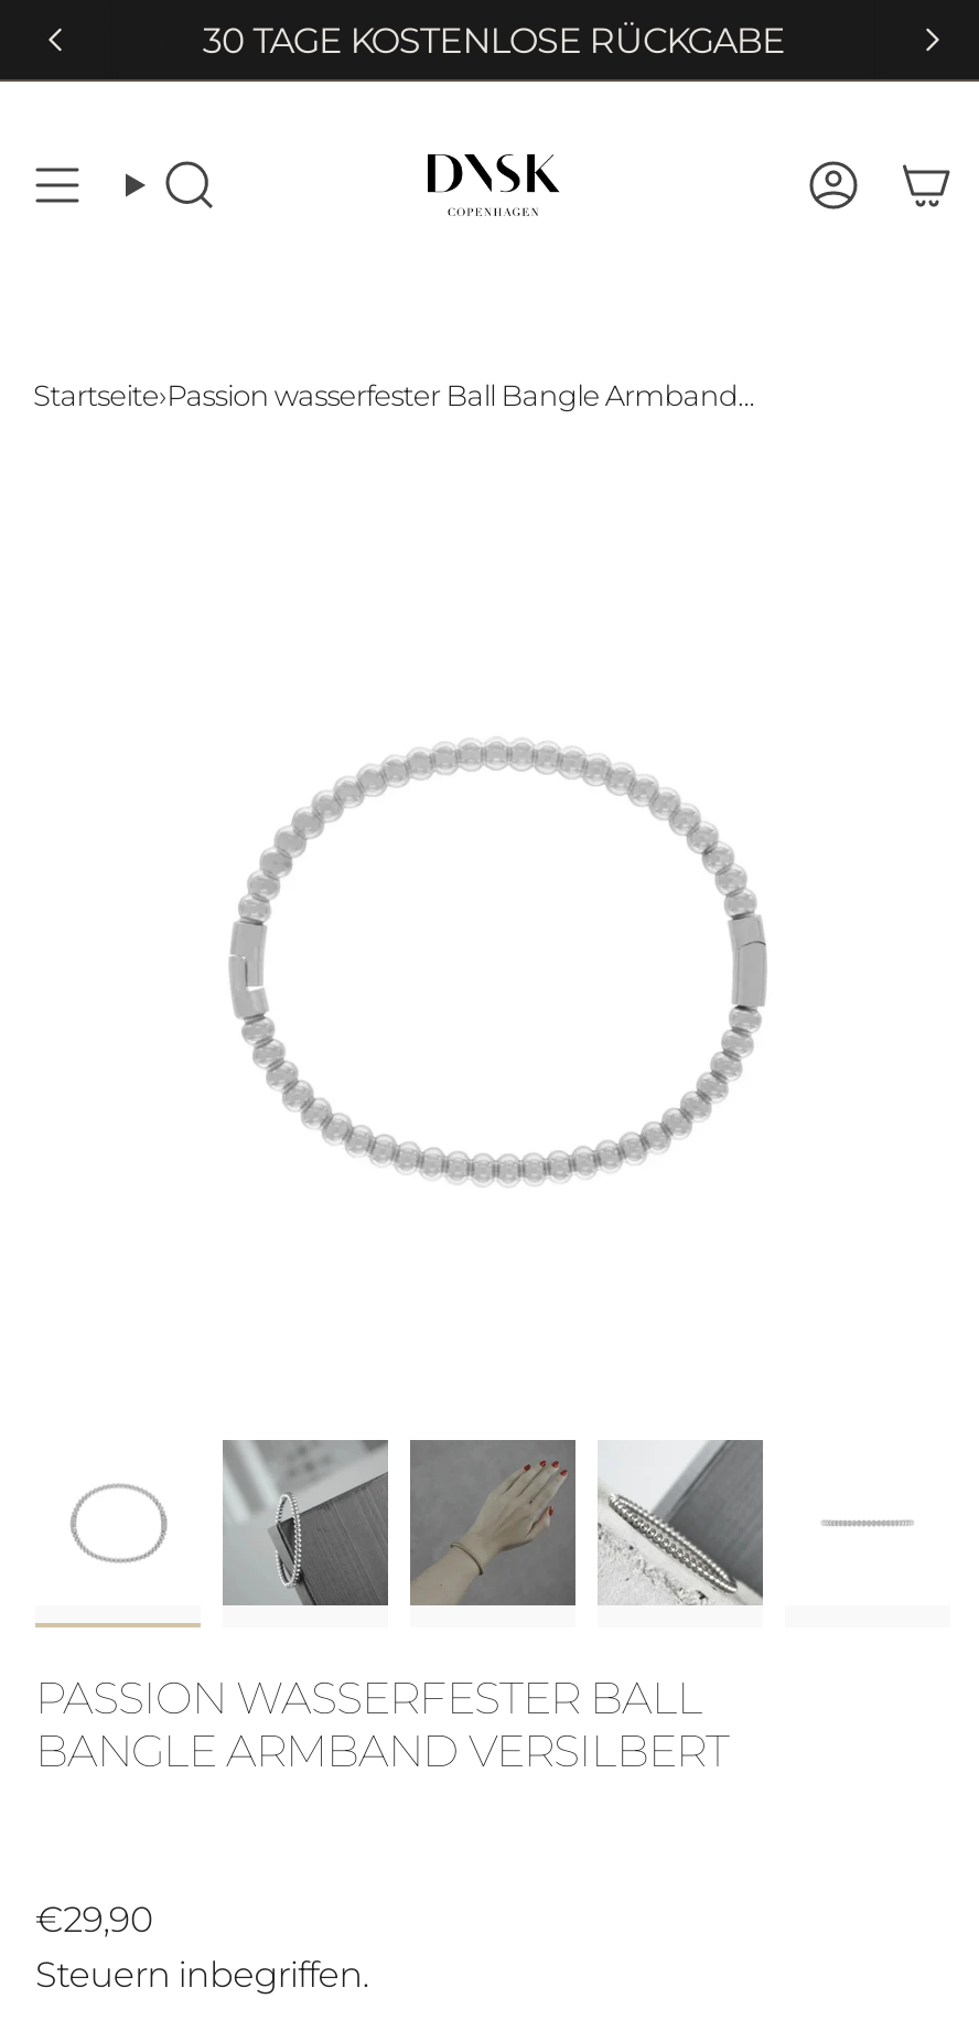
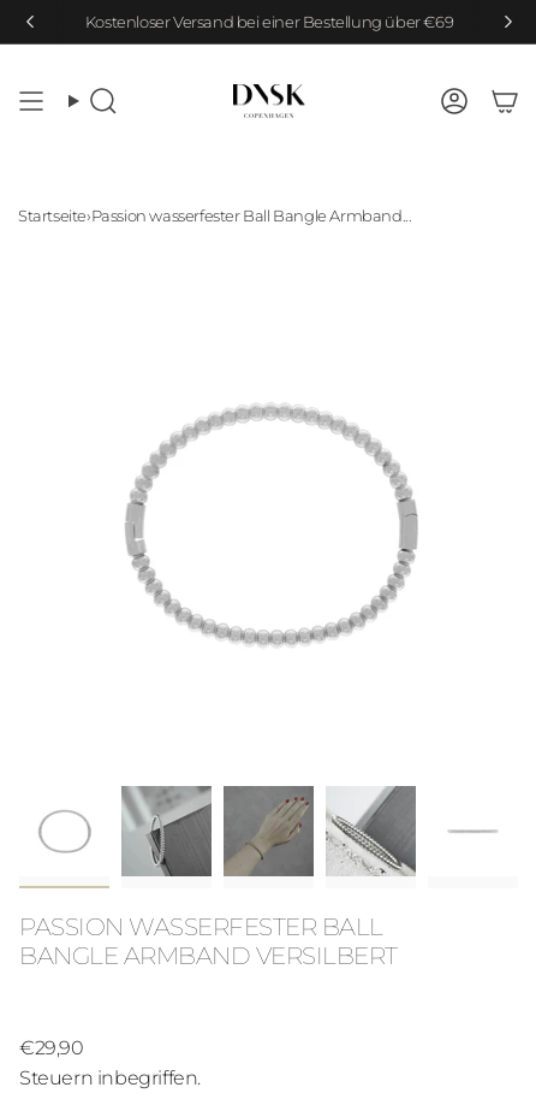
- 30 TAGE KOSTENLOSE RÜCKGABE
+ Kostenloser Versand bei einer Bestellung über €69
